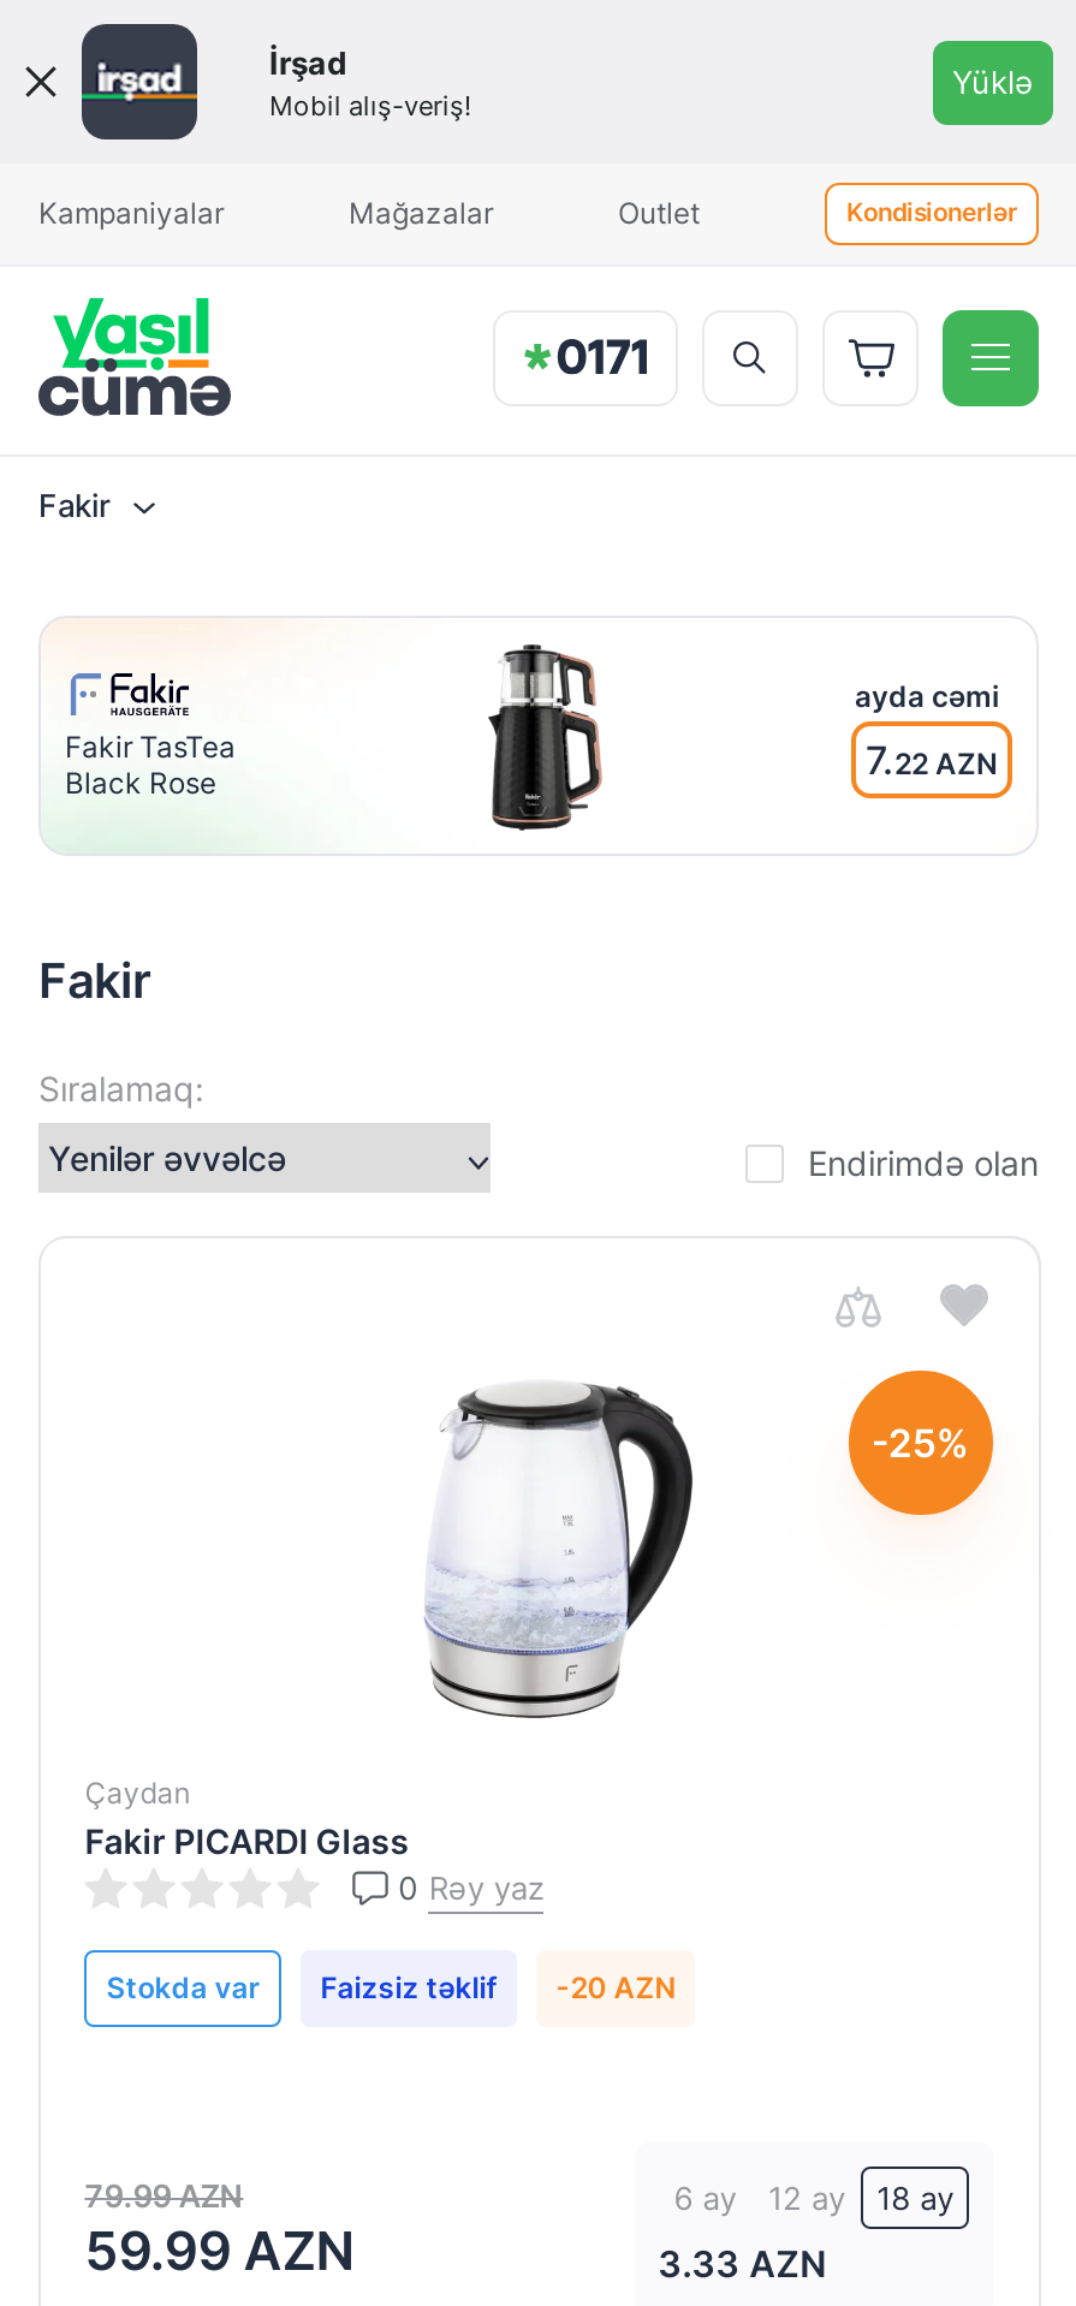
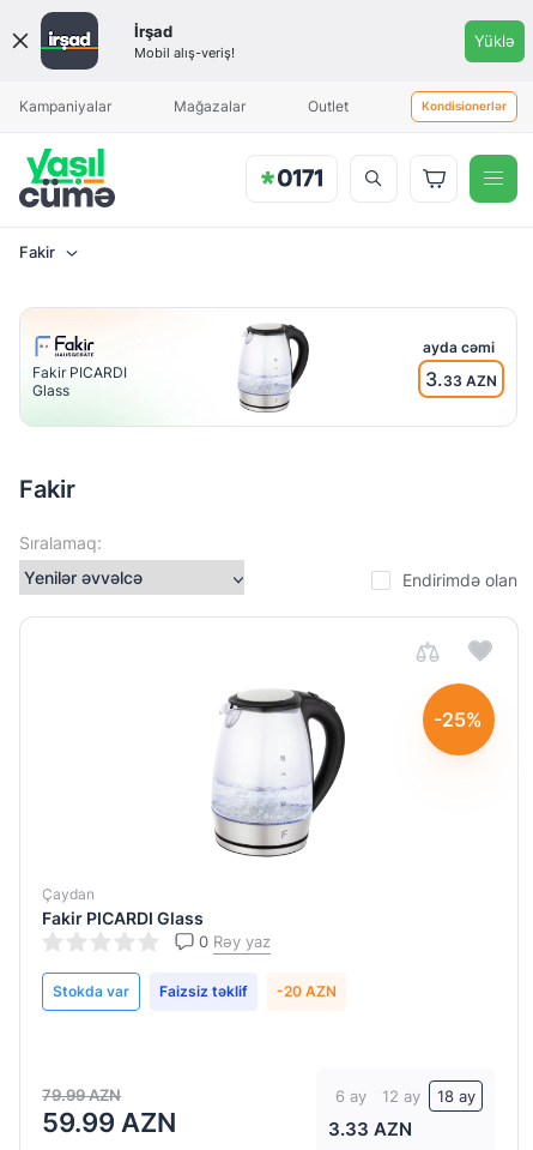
- [image]
+ [image]

- Fakir TasTea
- Black Rose
+ Fakir PICARDI
+ Glass

- 7.22 AZN
+ 3.33 AZN
